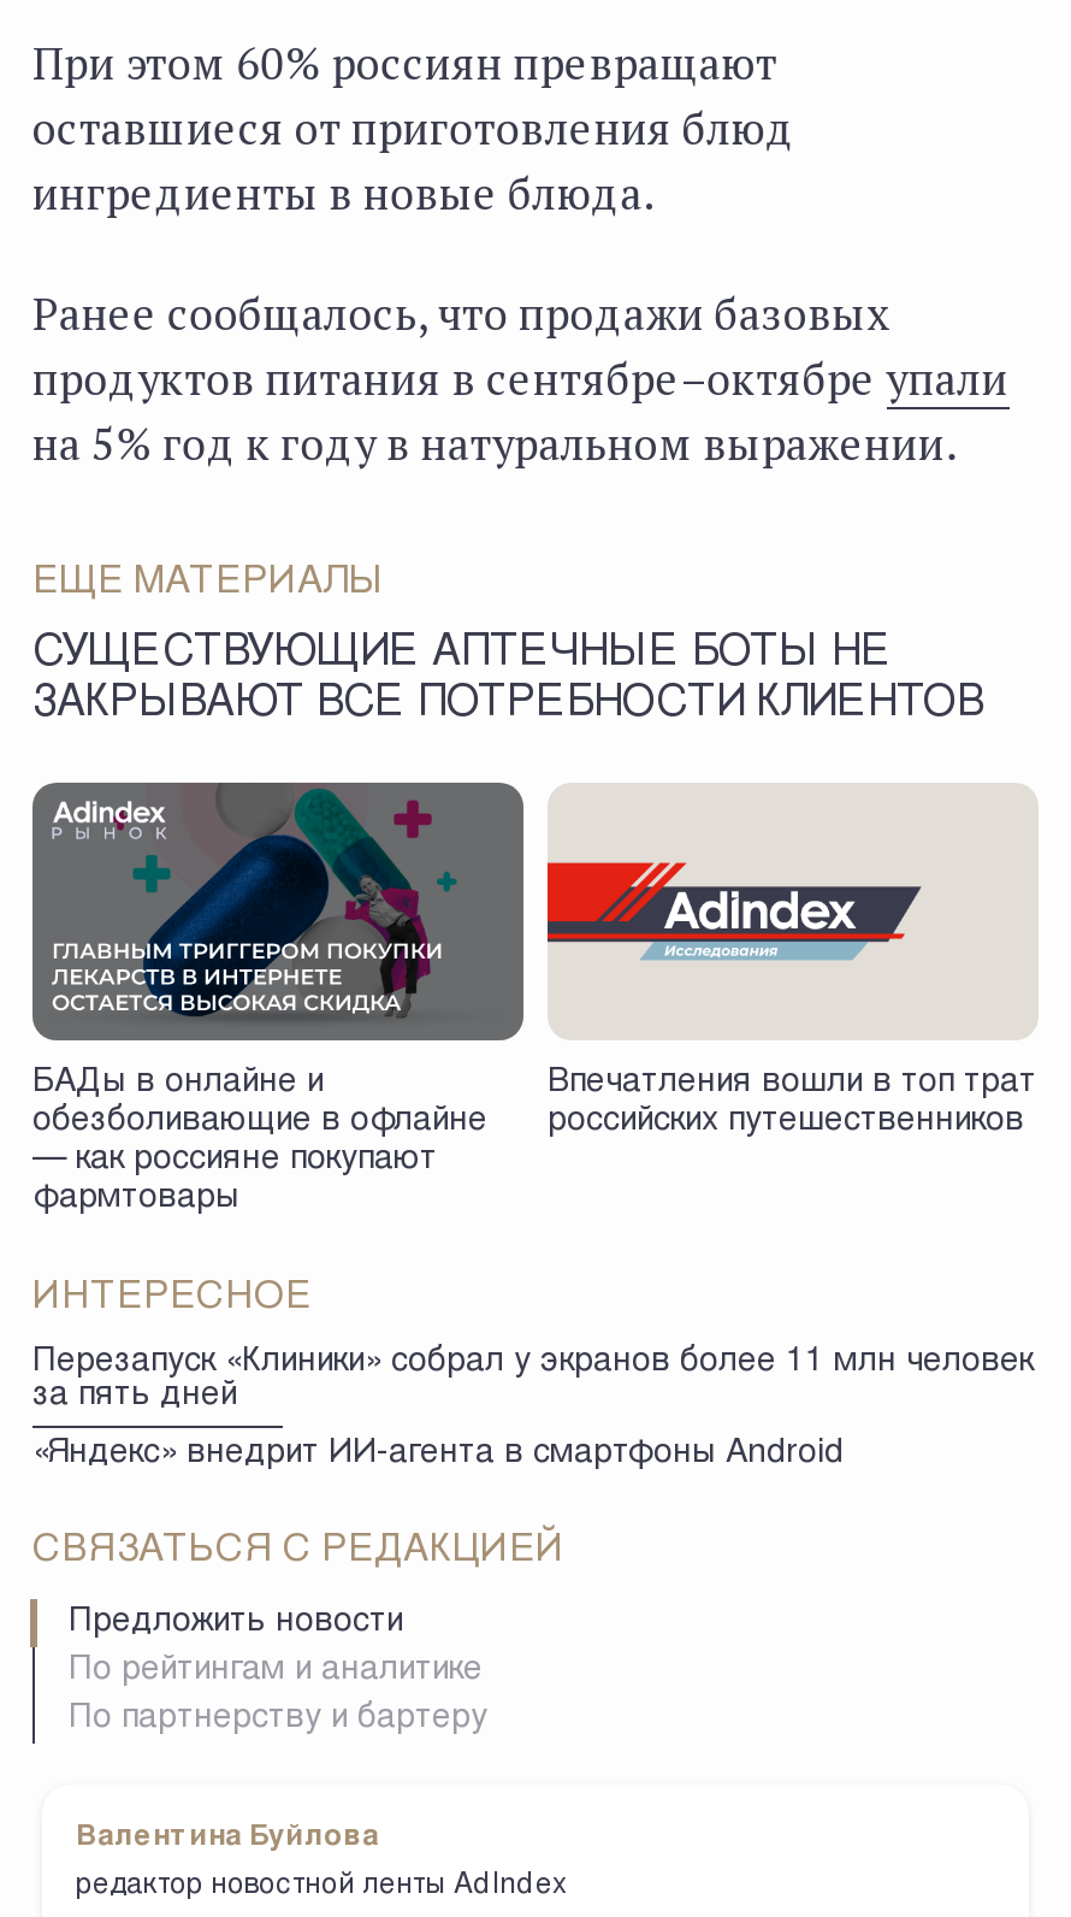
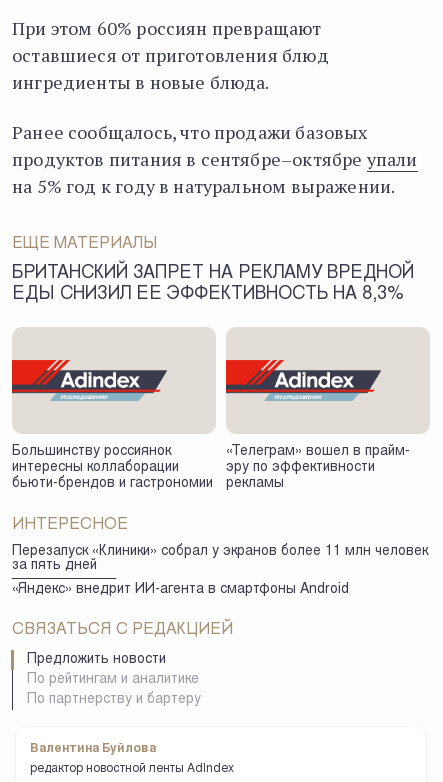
- СУЩЕСТВУЮЩИЕ АПТЕЧНЫЕ БОТЫ НЕ
- ЗАКРЫВАЮТ ВСЕ ПОТРЕБНОСТИ КЛИЕНТОВ
+ БРИТАНСКИЙ ЗАПРЕТ НА РЕКЛАМУ ВРЕДНОЙ
+ ЕДЫ СНИЗИЛ ЕЕ ЭФФЕКТИВНОСТЬ НА 8,3%

- [image]
- БАДы в онлайне и
- обезболивающие в офлайне
- — как россияне покупают
- фармтовары
+ [image]
+ Большинству россиянок
+ интересны коллаборации
+ бьюти-брендов и гастрономии

- Впечатления вошли в топ трат
- российских путешественников
+ «Телеграм» вошел в прайм-
+ эру по эффективности
+ рекламы
